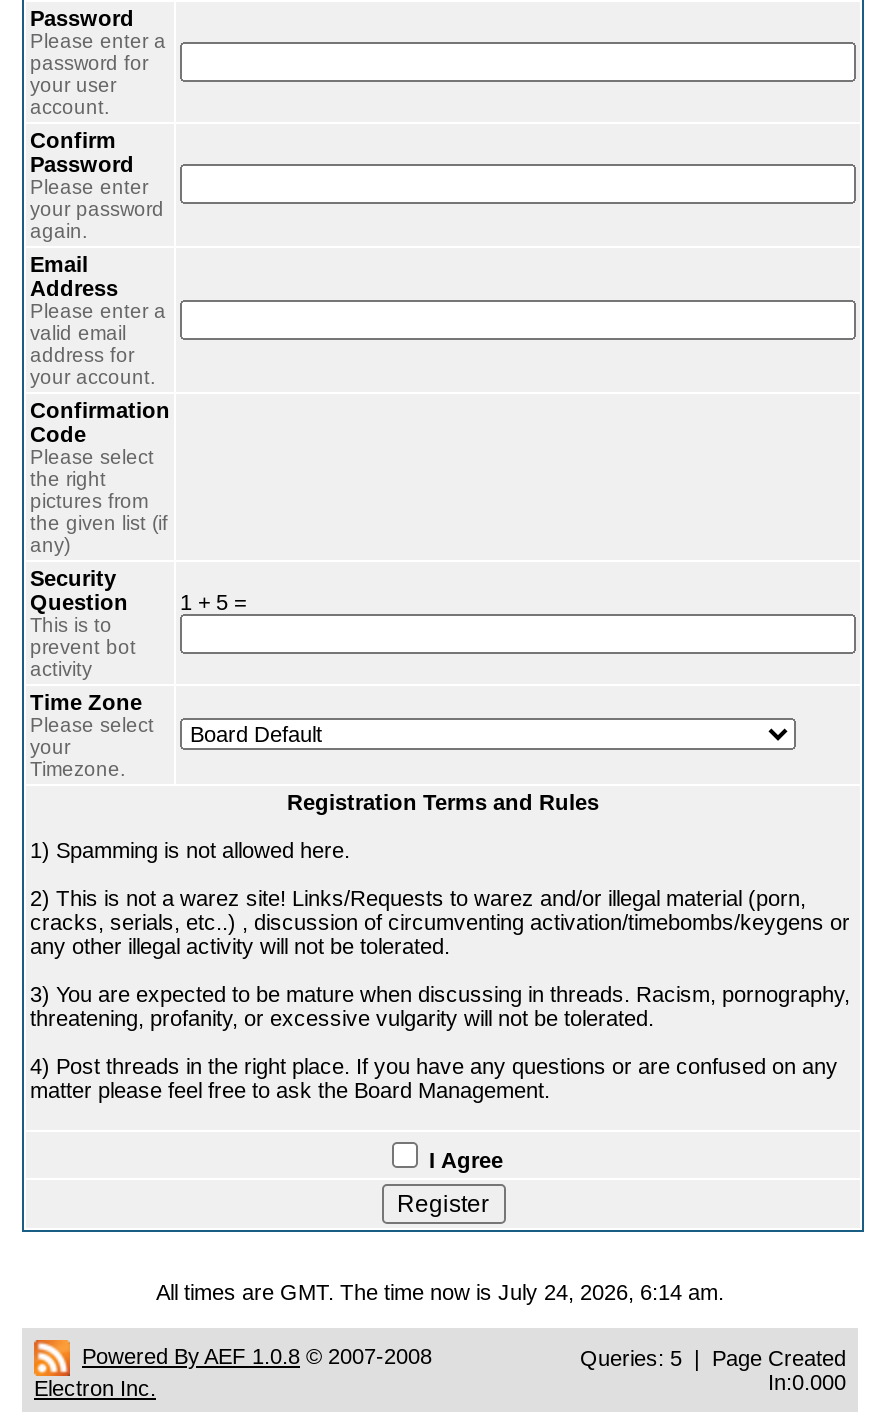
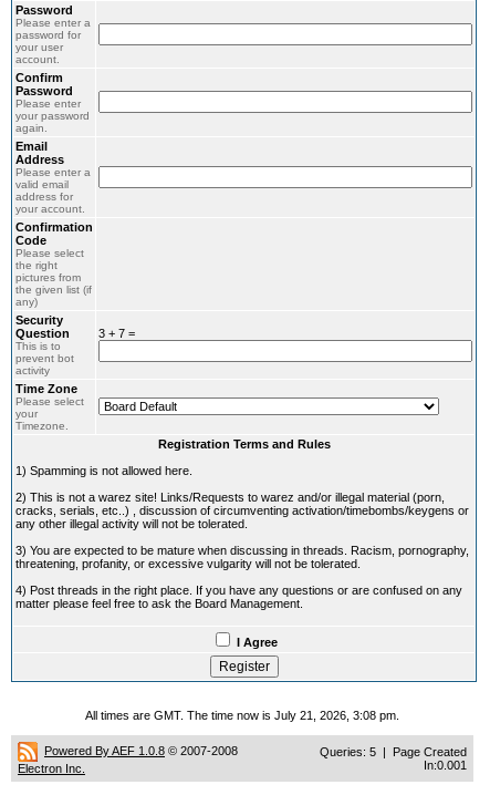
- 1 + 5 =
+ 3 + 7 =

- All times are GMT. The time now is July 24, 2026, 6:14 am.
+ All times are GMT. The time now is July 21, 2026, 3:08 pm.

- In:0.000
+ In:0.001
